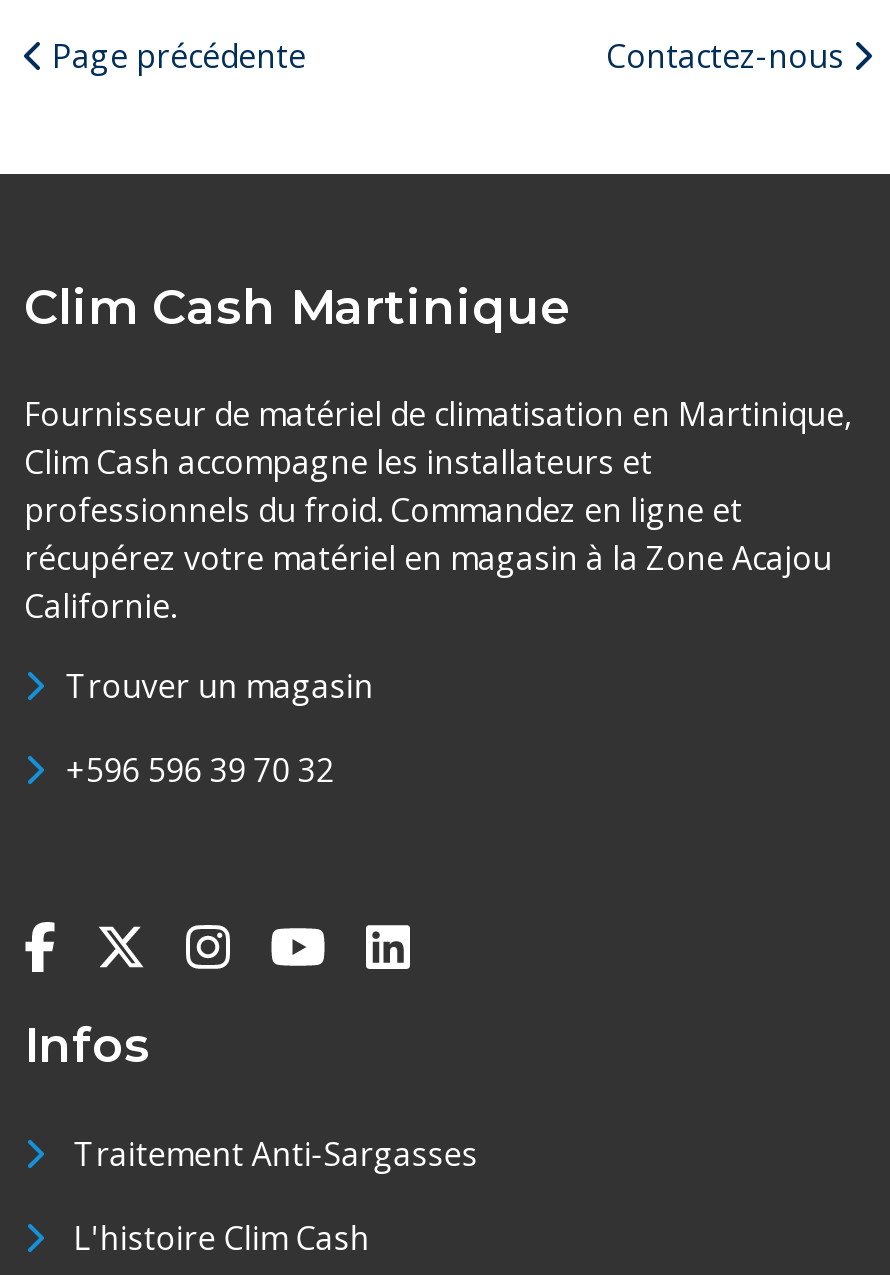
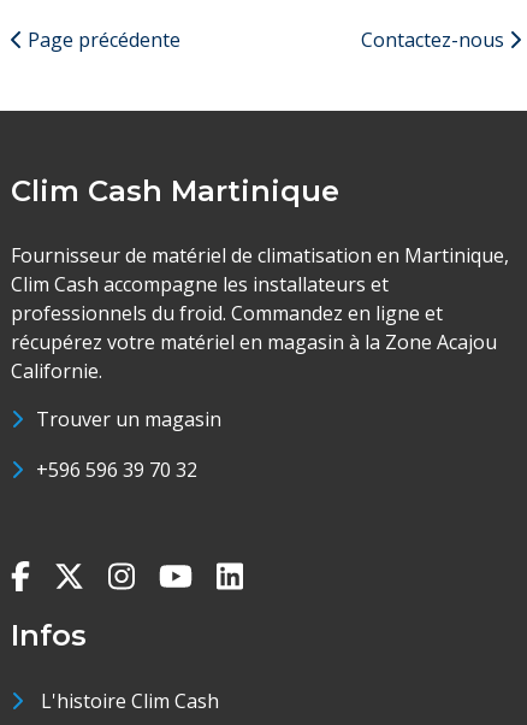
- Traitement Anti-Sargasses
